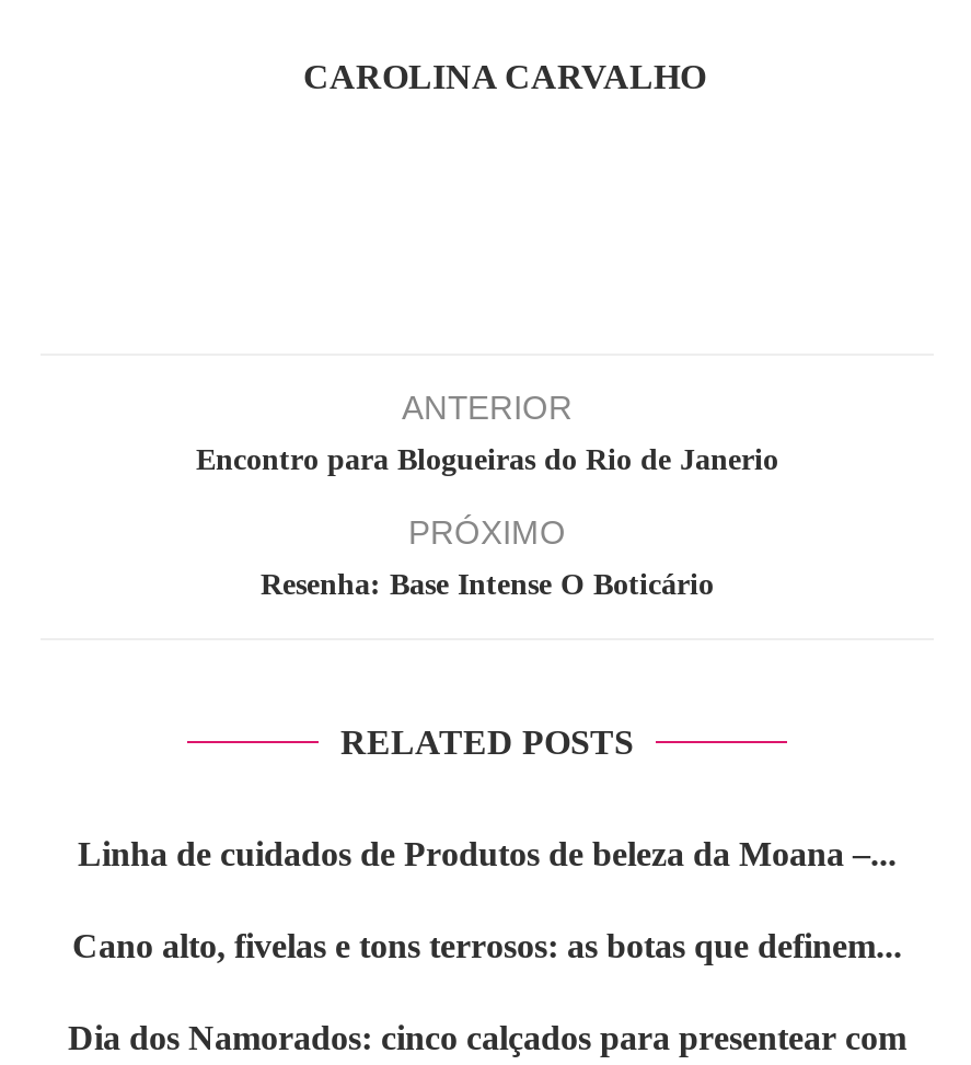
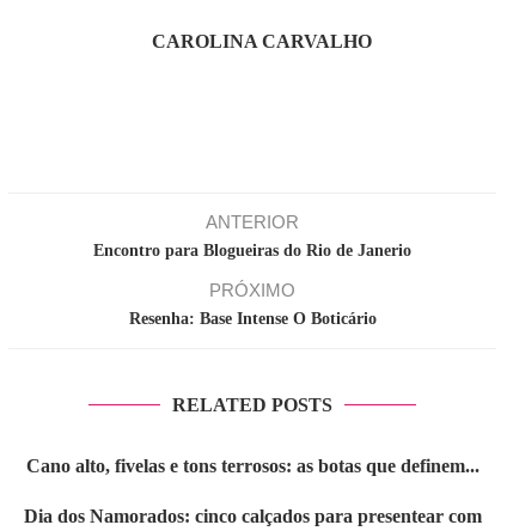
- Linha de cuidados de Produtos de beleza da Moana –...
